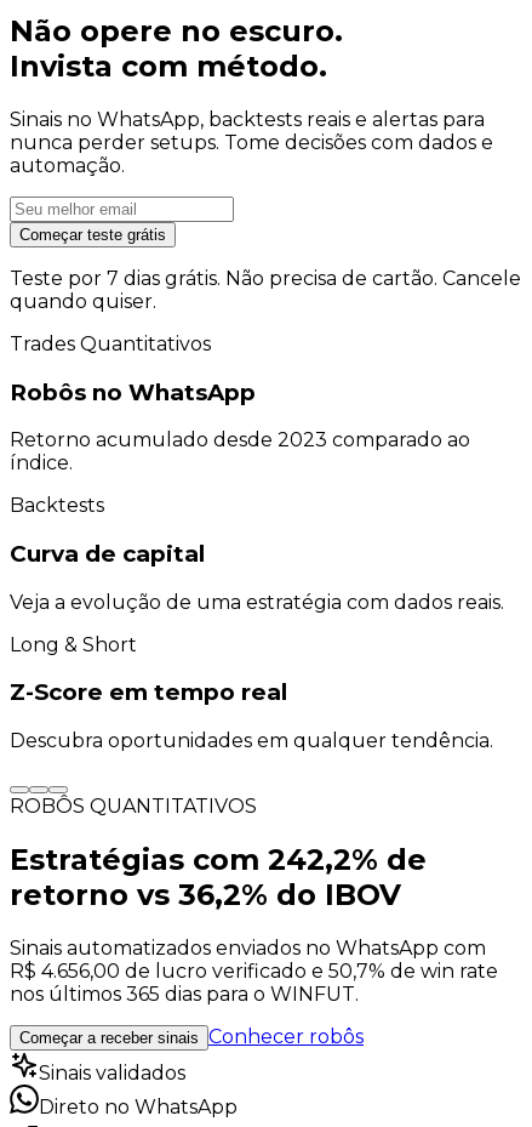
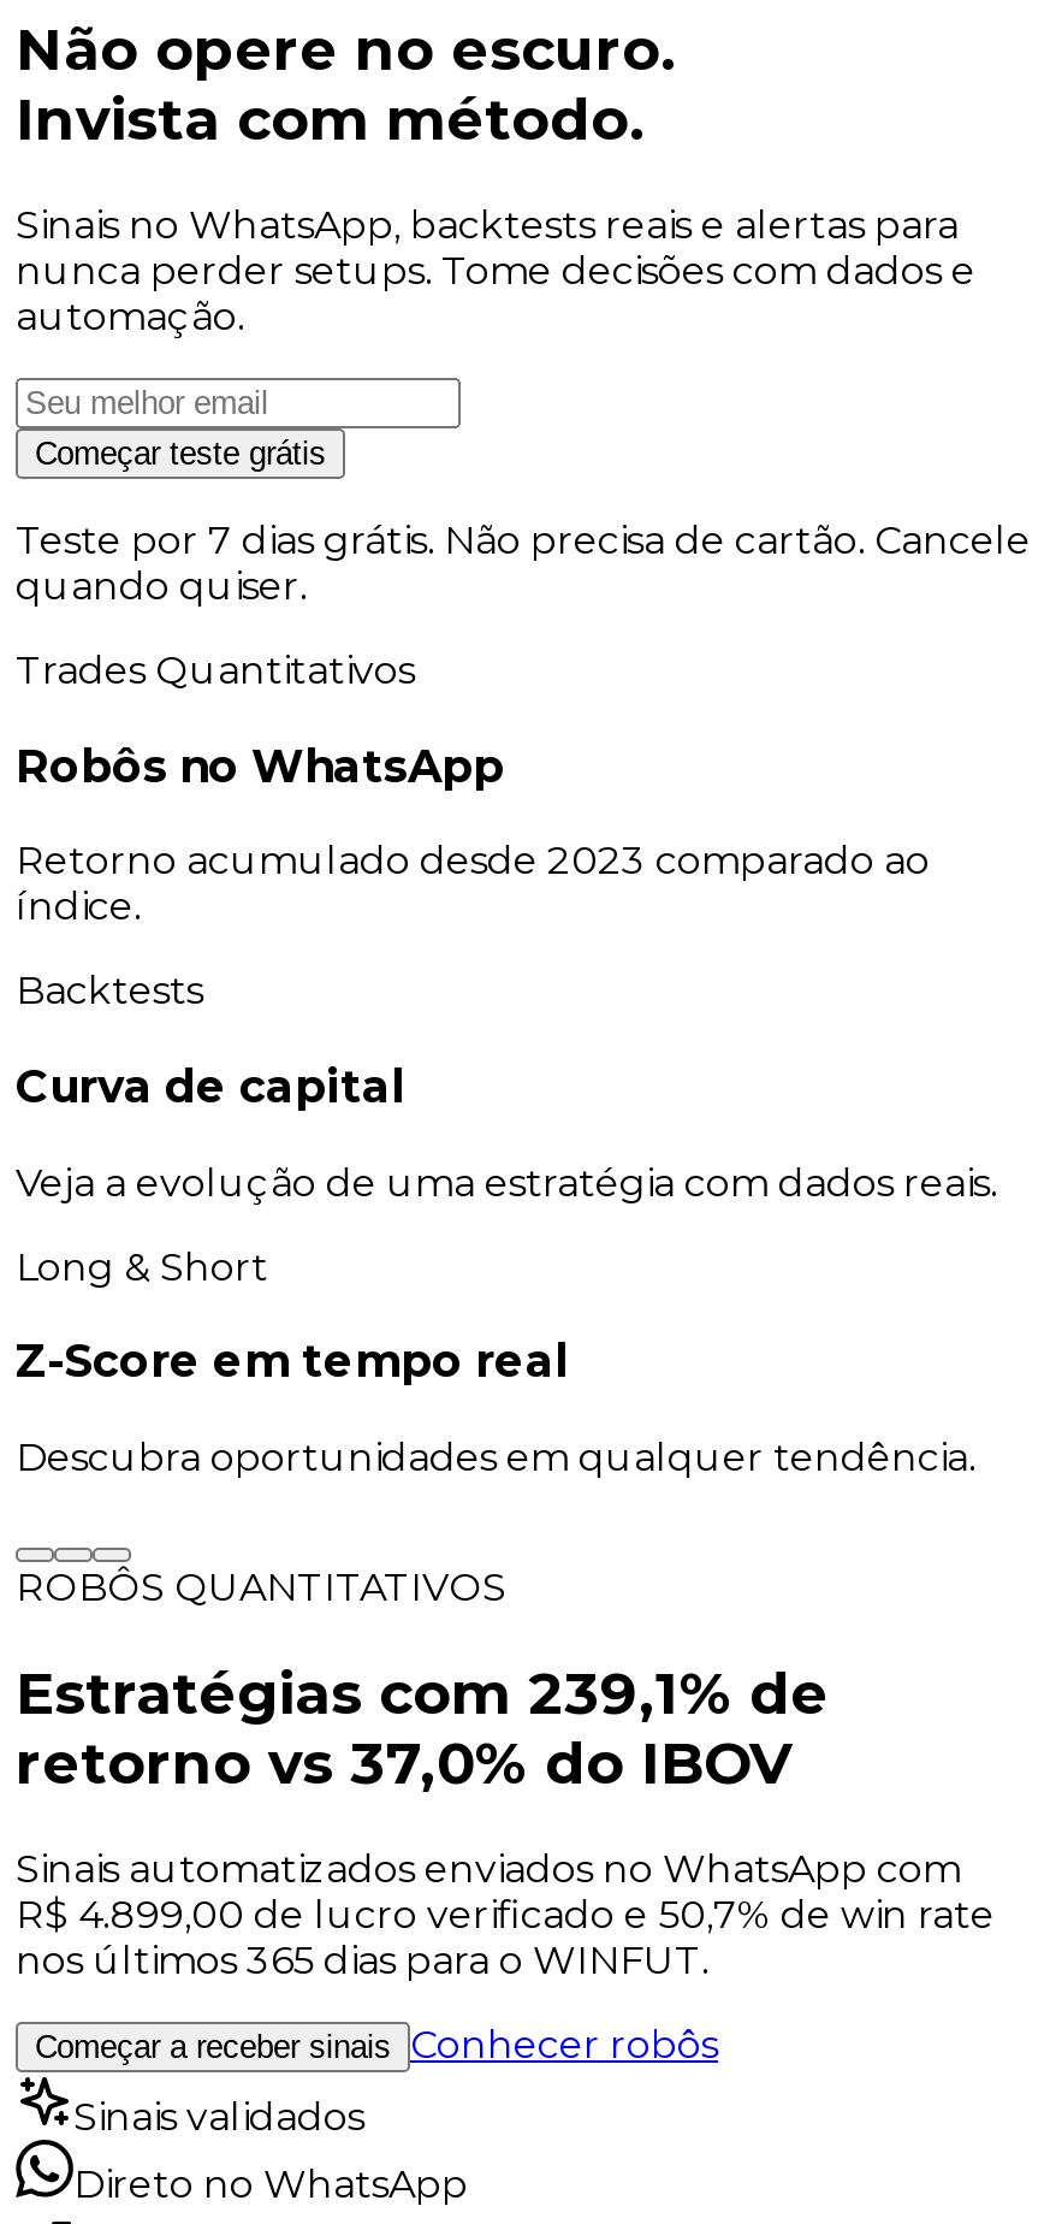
- Estratégias com 242,2% de
+ Estratégias com 239,1% de

- retorno vs 36,2% do IBOV
+ retorno vs 37,0% do IBOV

- R$ 4.656,00 de lucro verificado e 50,7% de win rate
+ R$ 4.899,00 de lucro verificado e 50,7% de win rate
